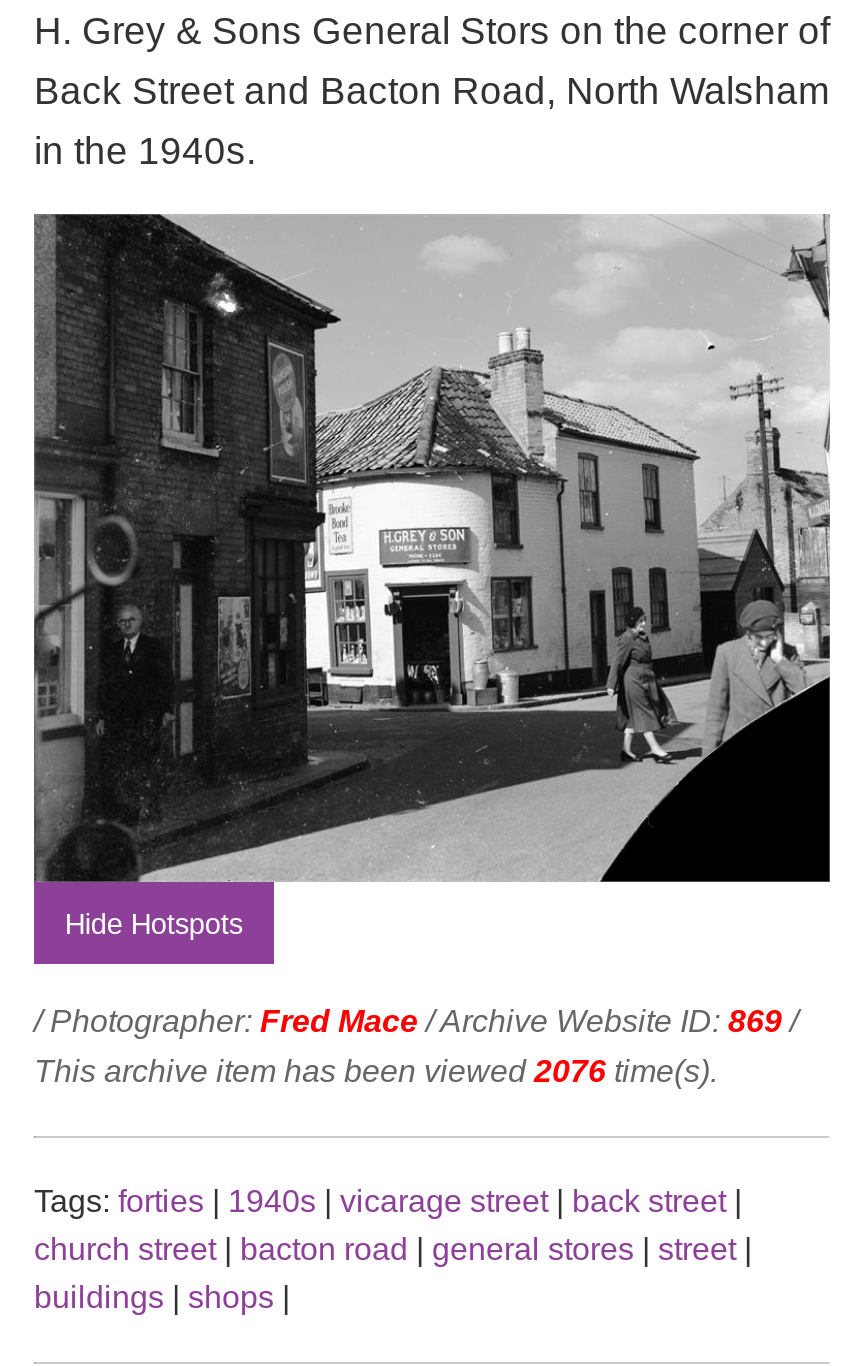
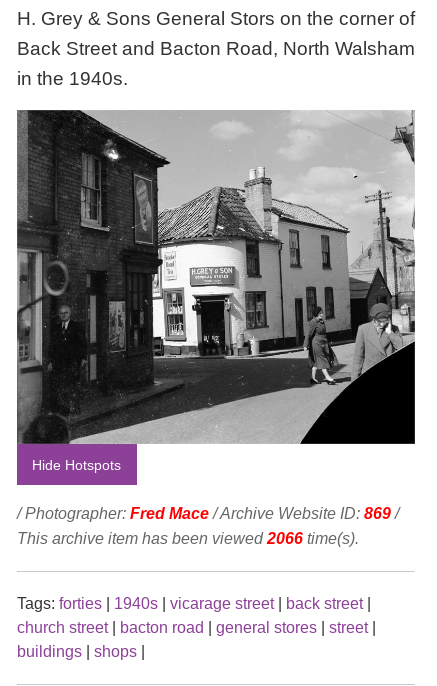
- This archive item has been viewed 2076 time(s).
+ This archive item has been viewed 2066 time(s).
